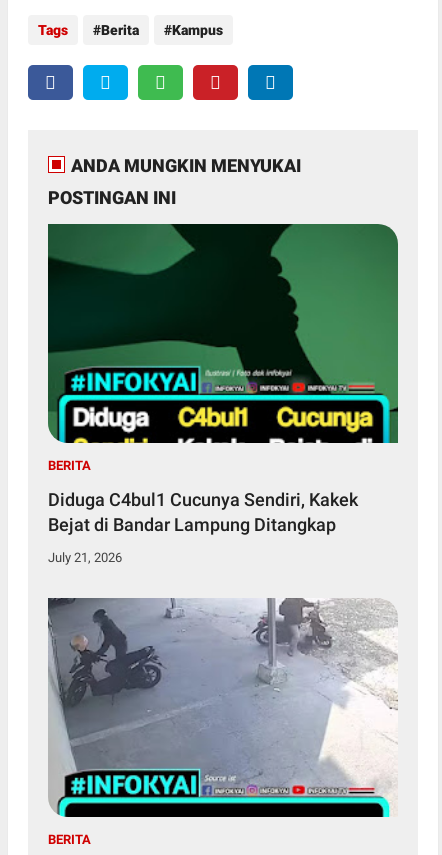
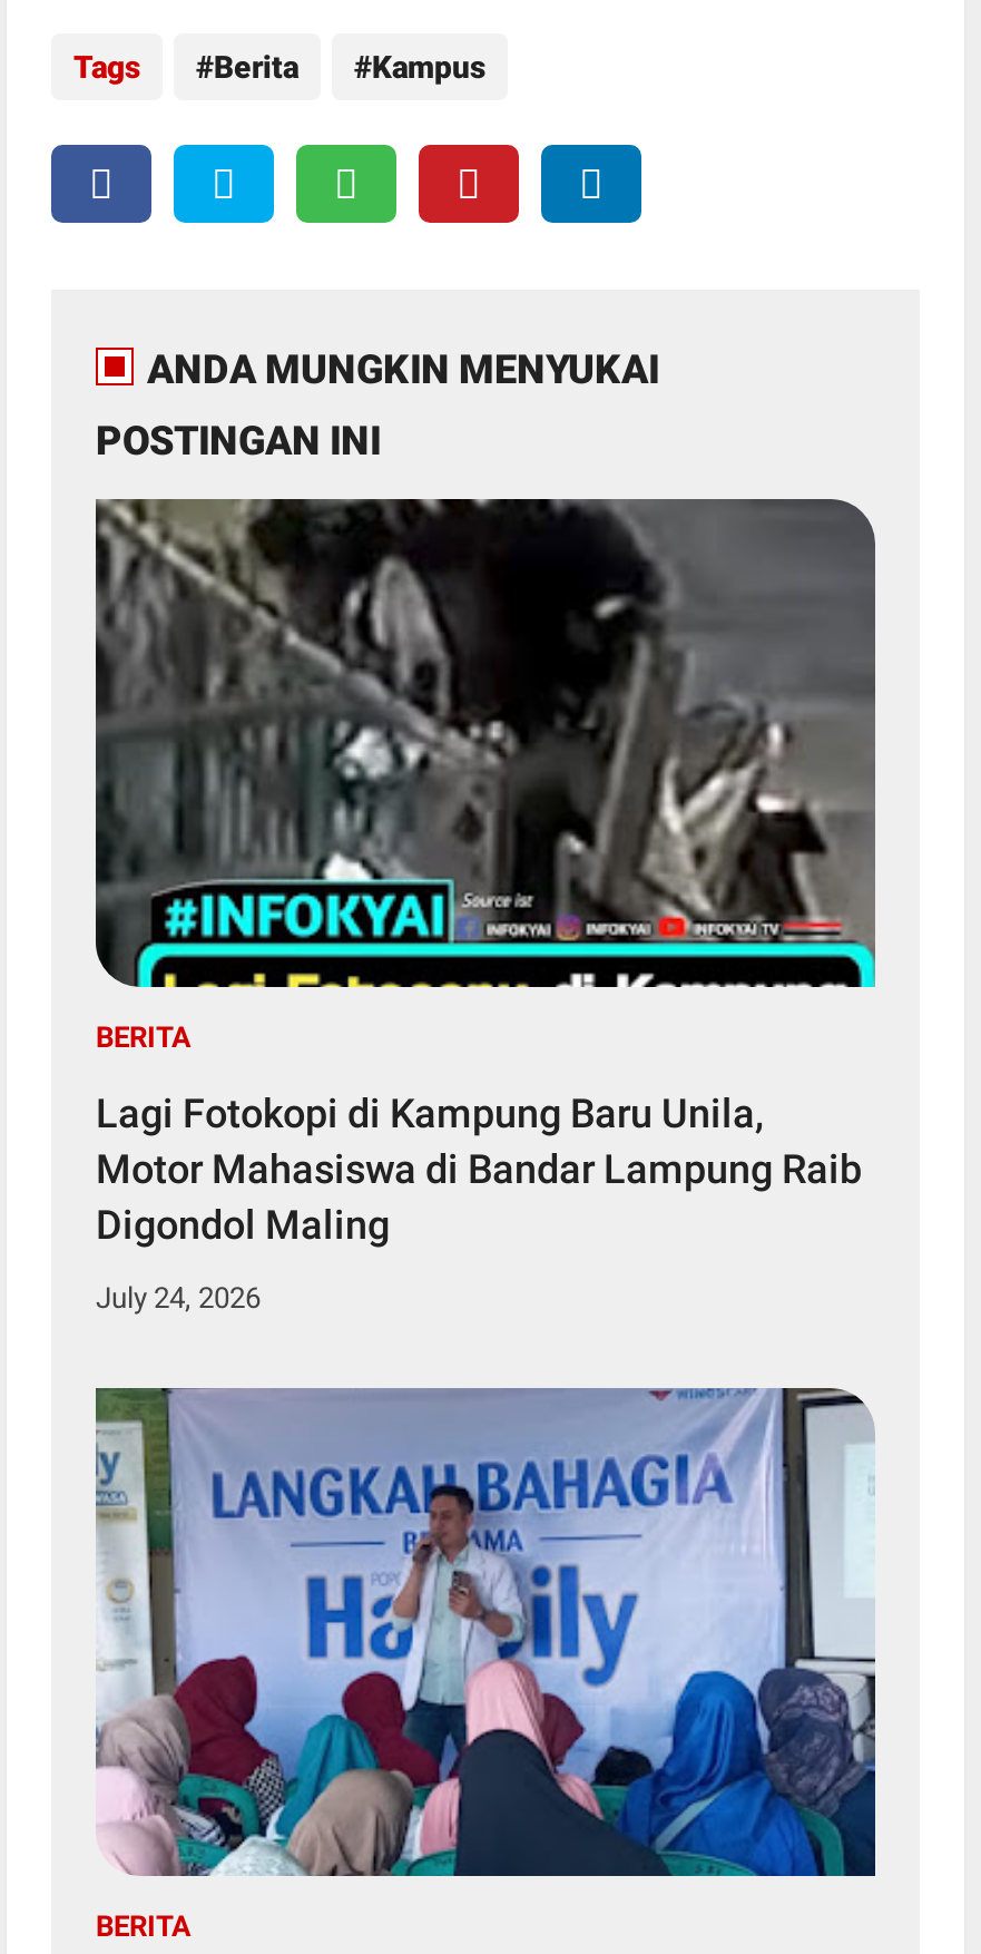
- [image]
+ [image]

- Diduga C4bul1 Cucunya Sendiri, Kakek
- Bejat di Bandar Lampung Ditangkap
+ Lagi Fotokopi di Kampung Baru Unila,
+ Motor Mahasiswa di Bandar Lampung Raib
+ Digondol Maling

- July 21, 2026
+ July 24, 2026

- [image]
+ [image]
